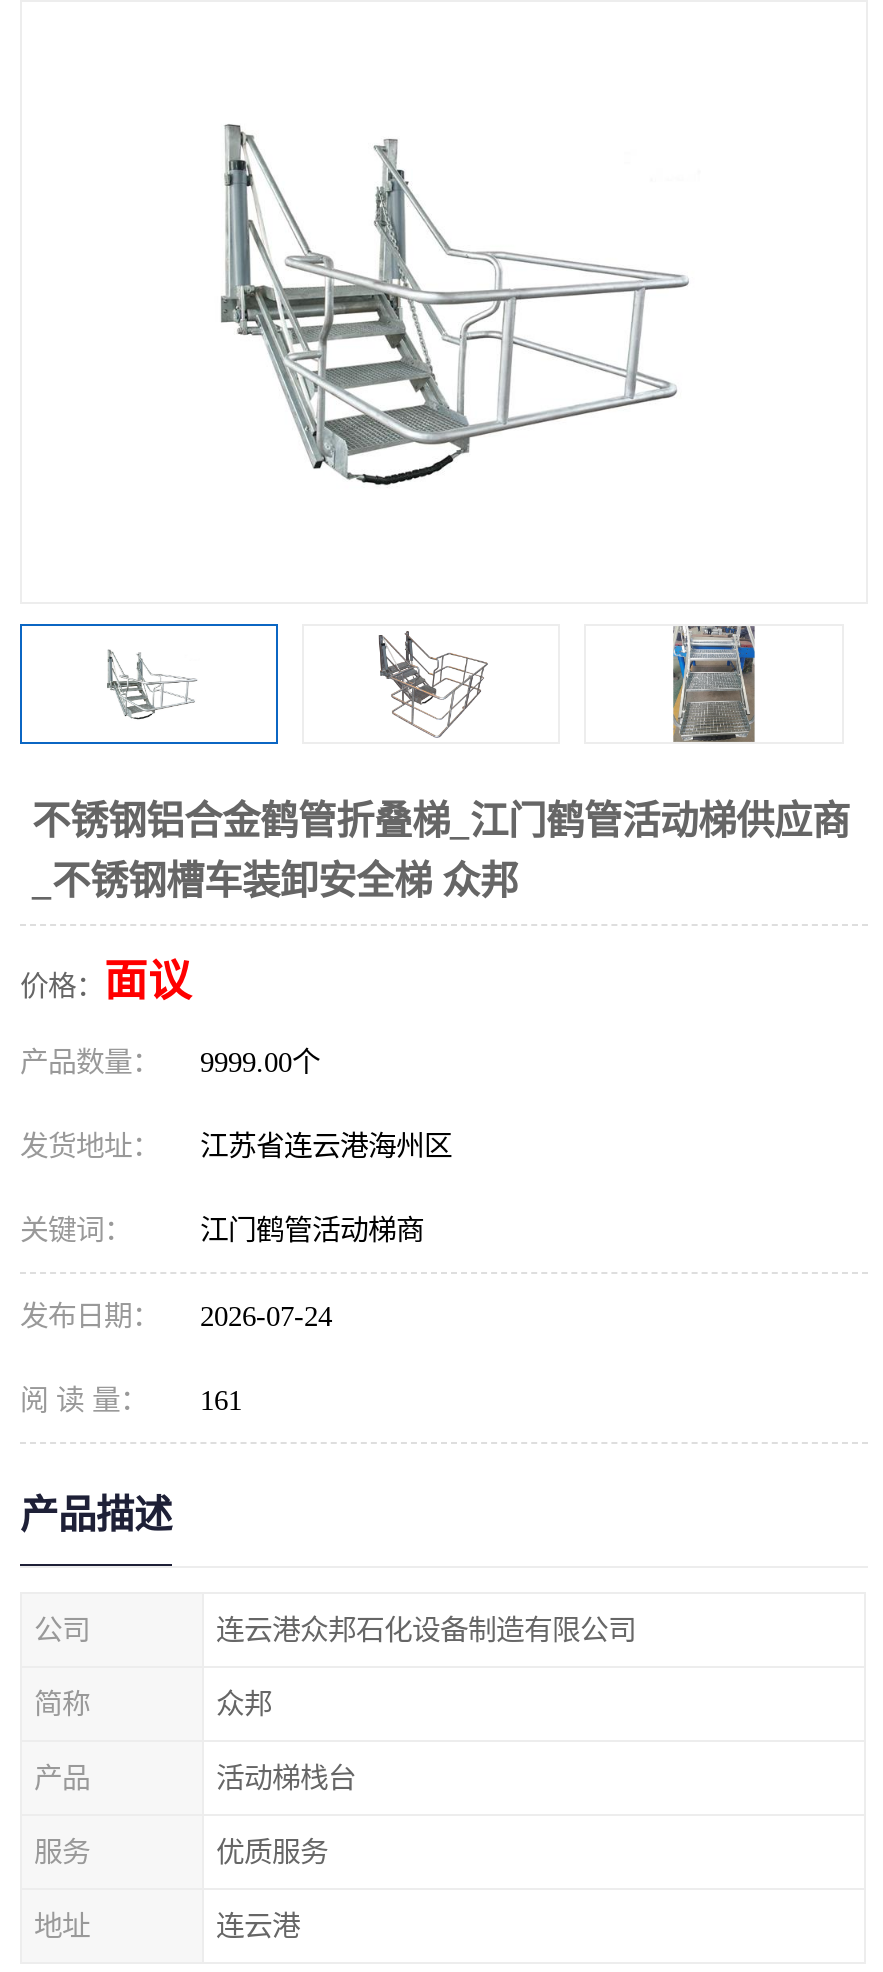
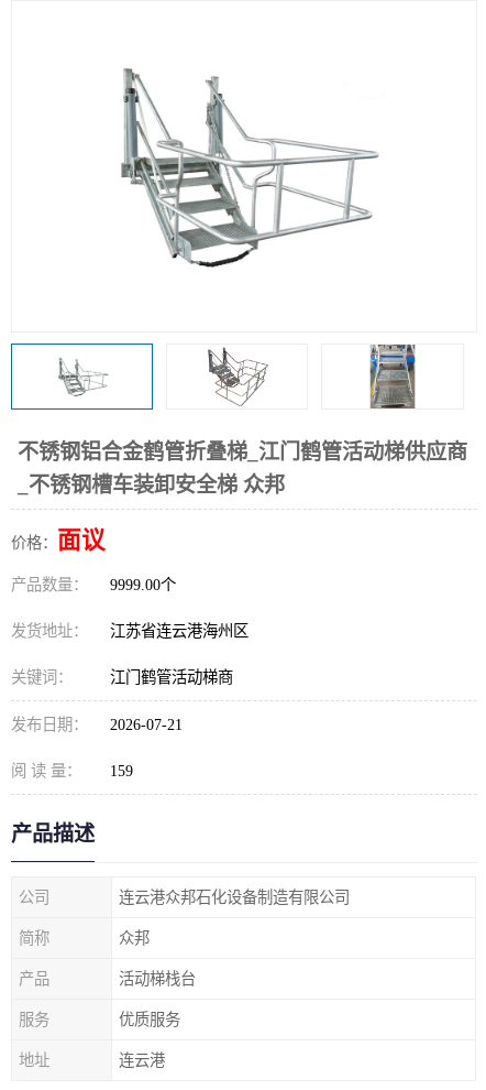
- 发布日期： 2026-07-24
+ 发布日期： 2026-07-21

- 阅 读 量： 161
+ 阅 读 量： 159
